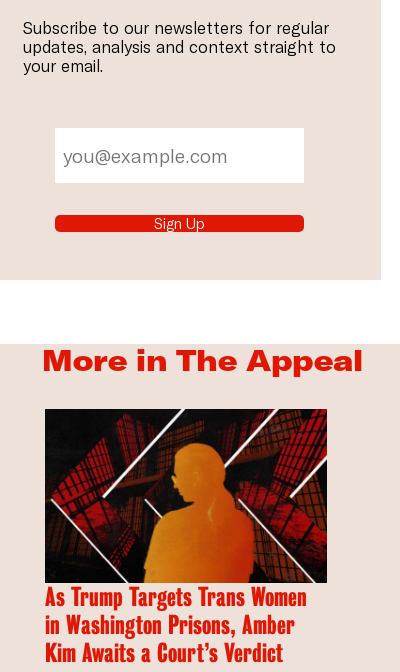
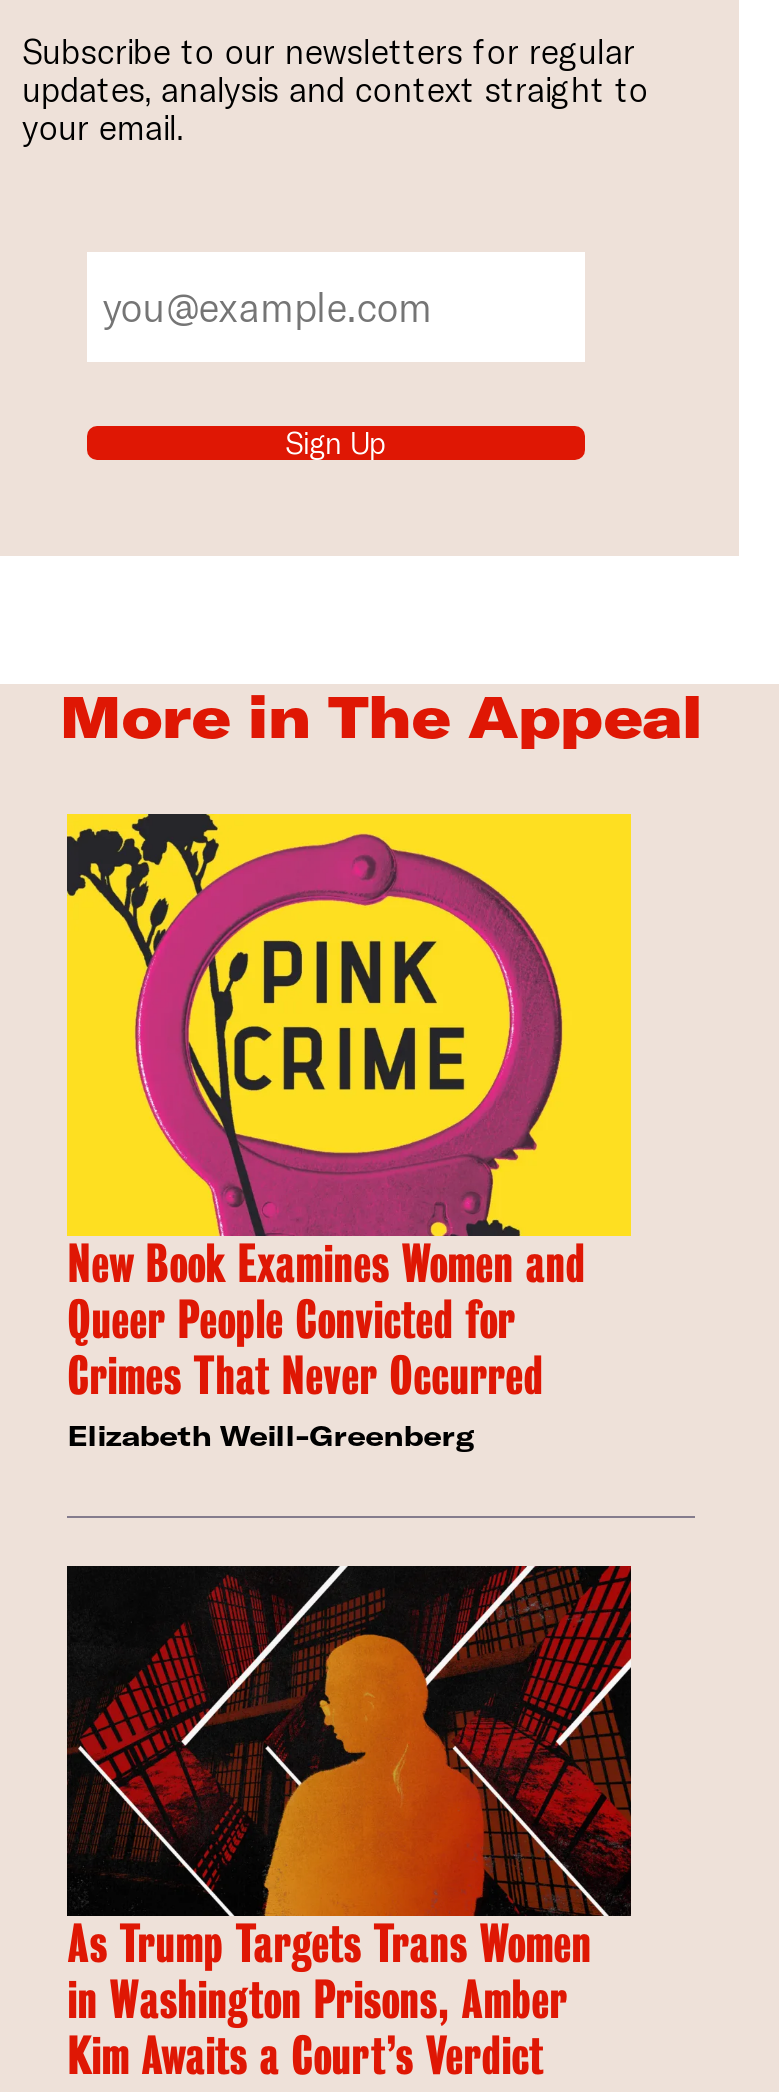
+ [image]
+ New Book Examines Women and
+ Queer People Convicted for
+ Crimes That Never Occurred
+ Elizabeth Weill-Greenberg
